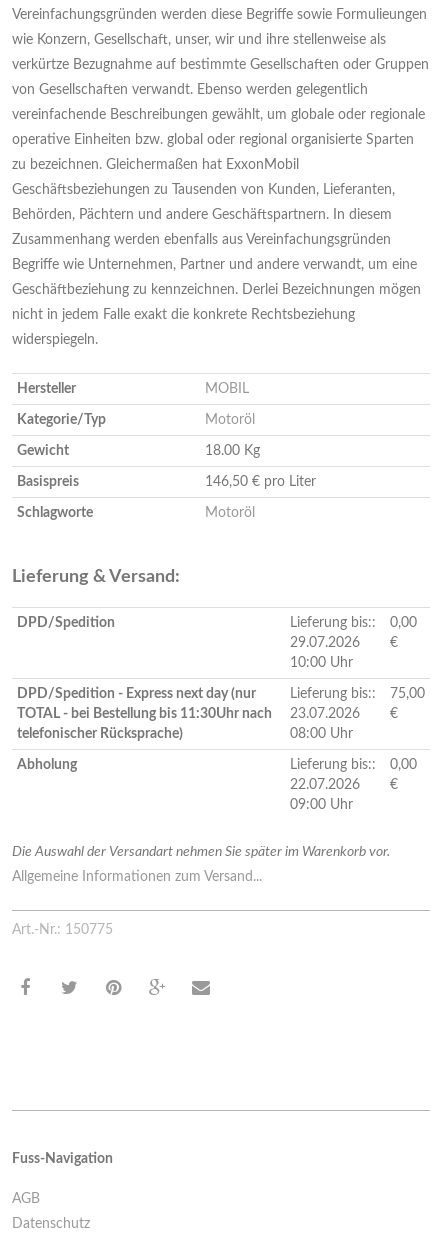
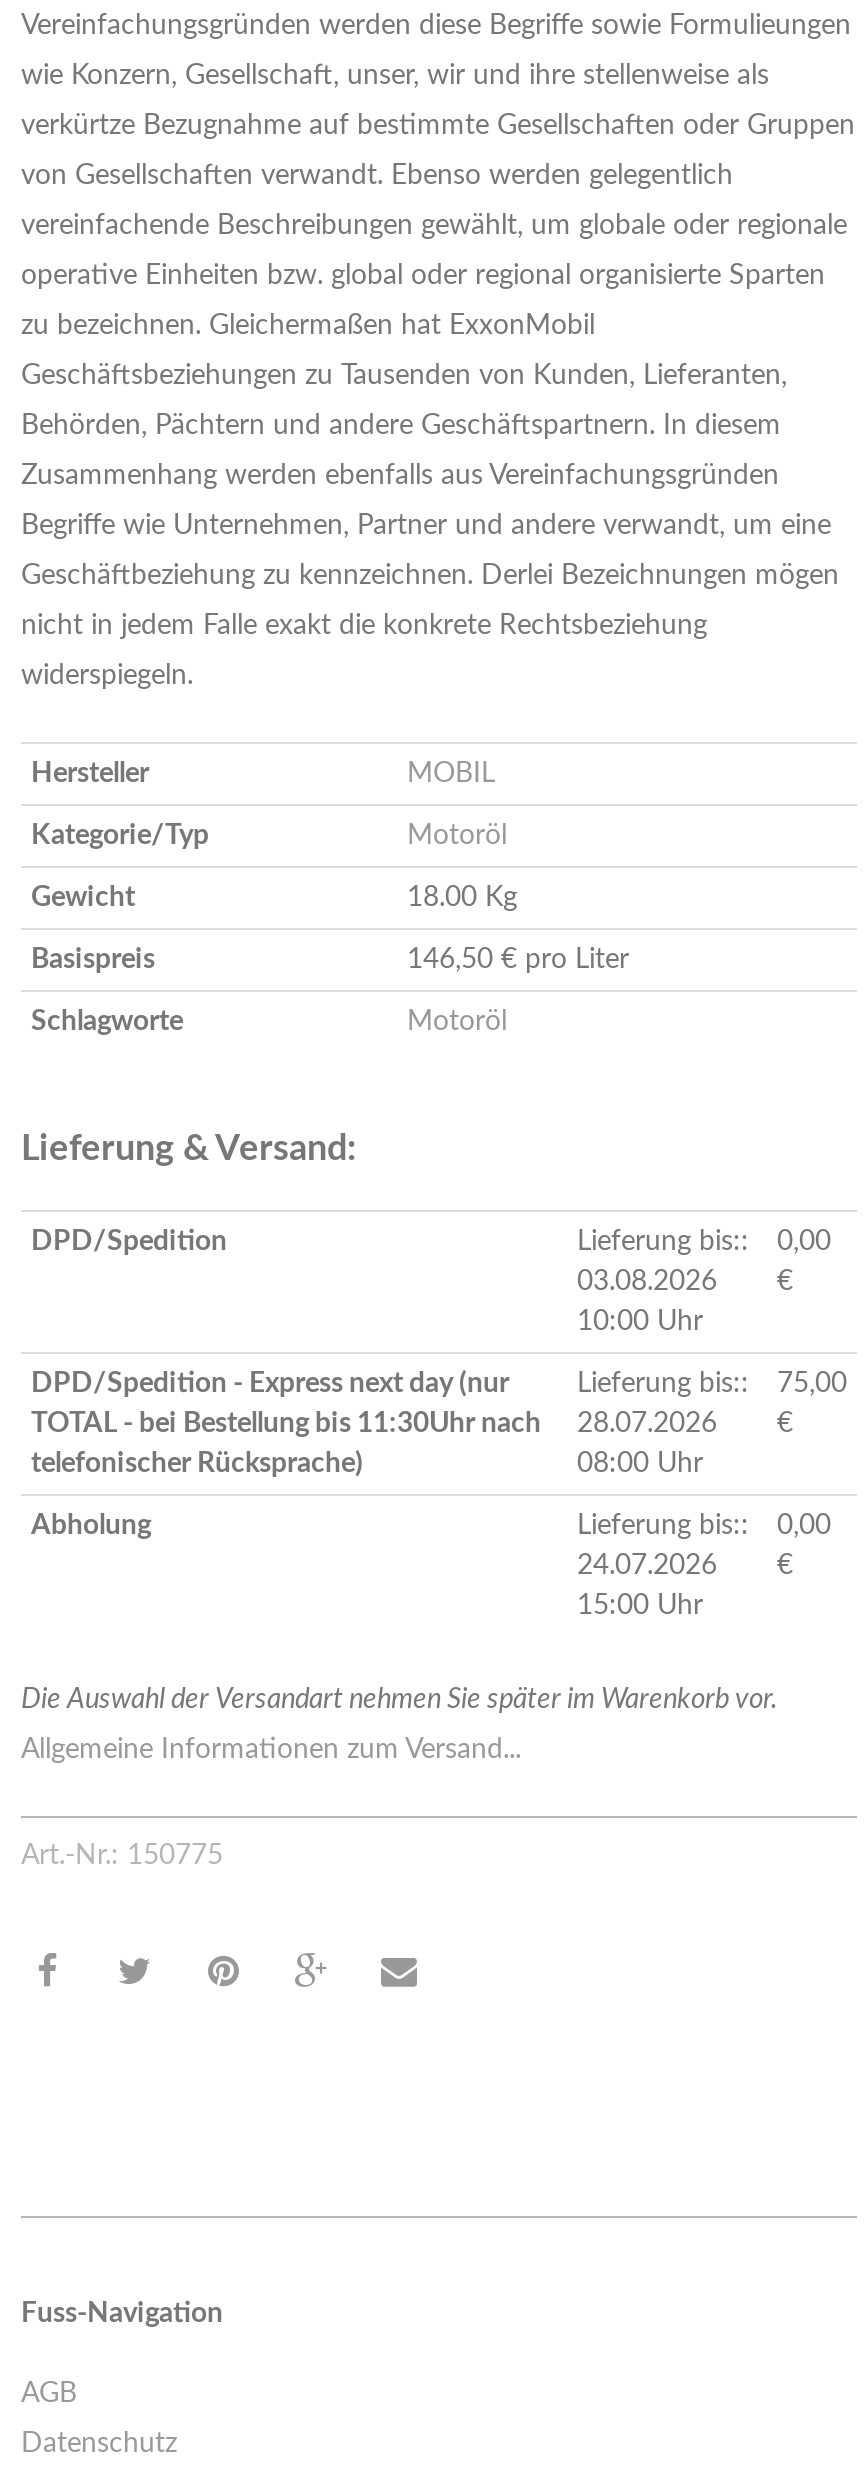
- 29.07.2026
+ 03.08.2026

- TOTAL - bei Bestellung bis 11:30Uhr nach 23.07.2026
+ TOTAL - bei Bestellung bis 11:30Uhr nach 28.07.2026

- 22.07.2026
+ 24.07.2026

- 09:00 Uhr
+ 15:00 Uhr
